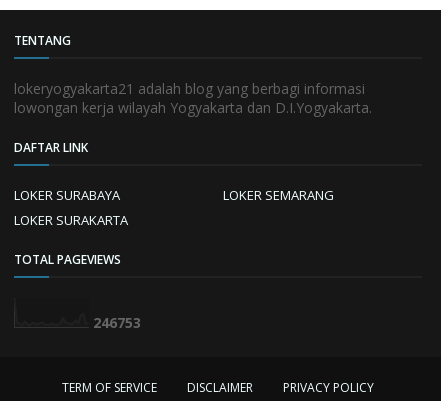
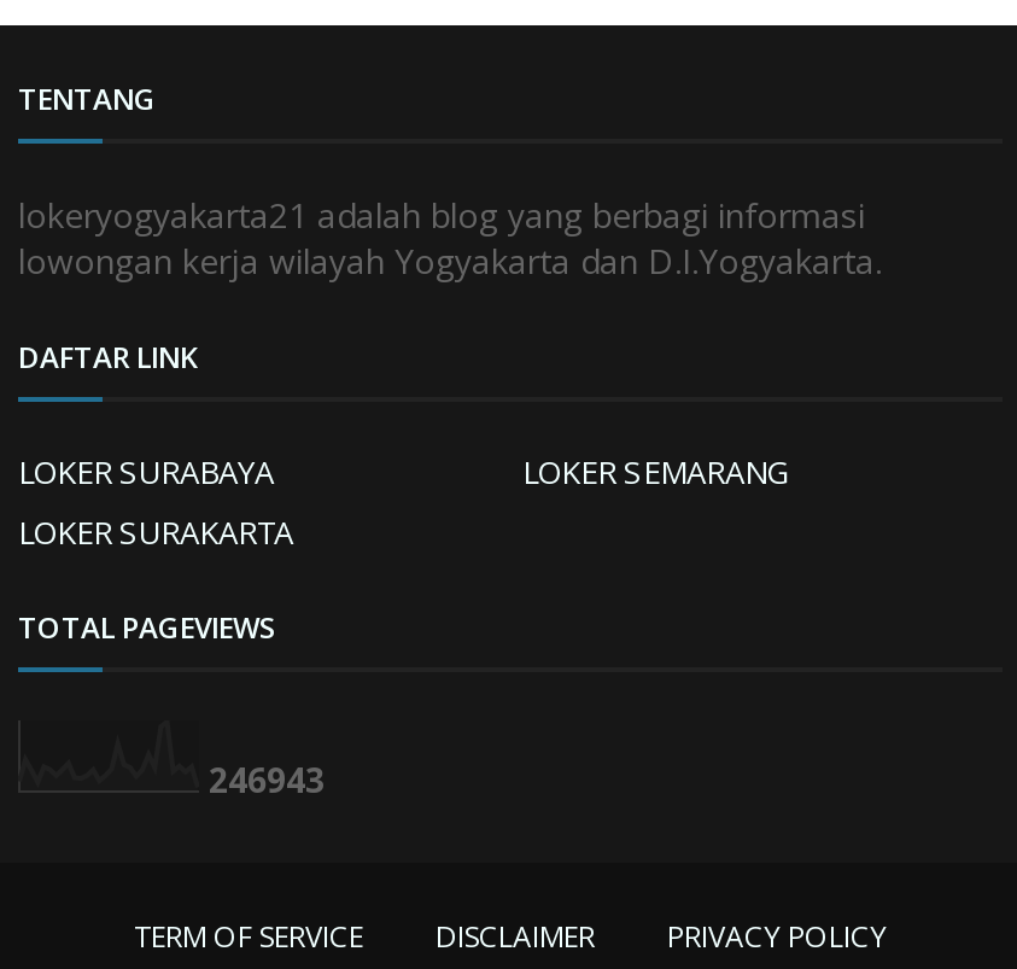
- 246753
+ 246943
